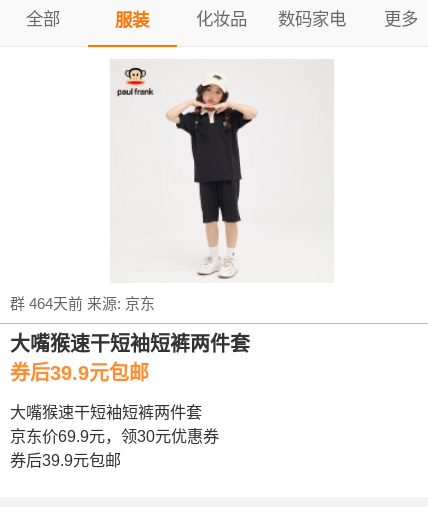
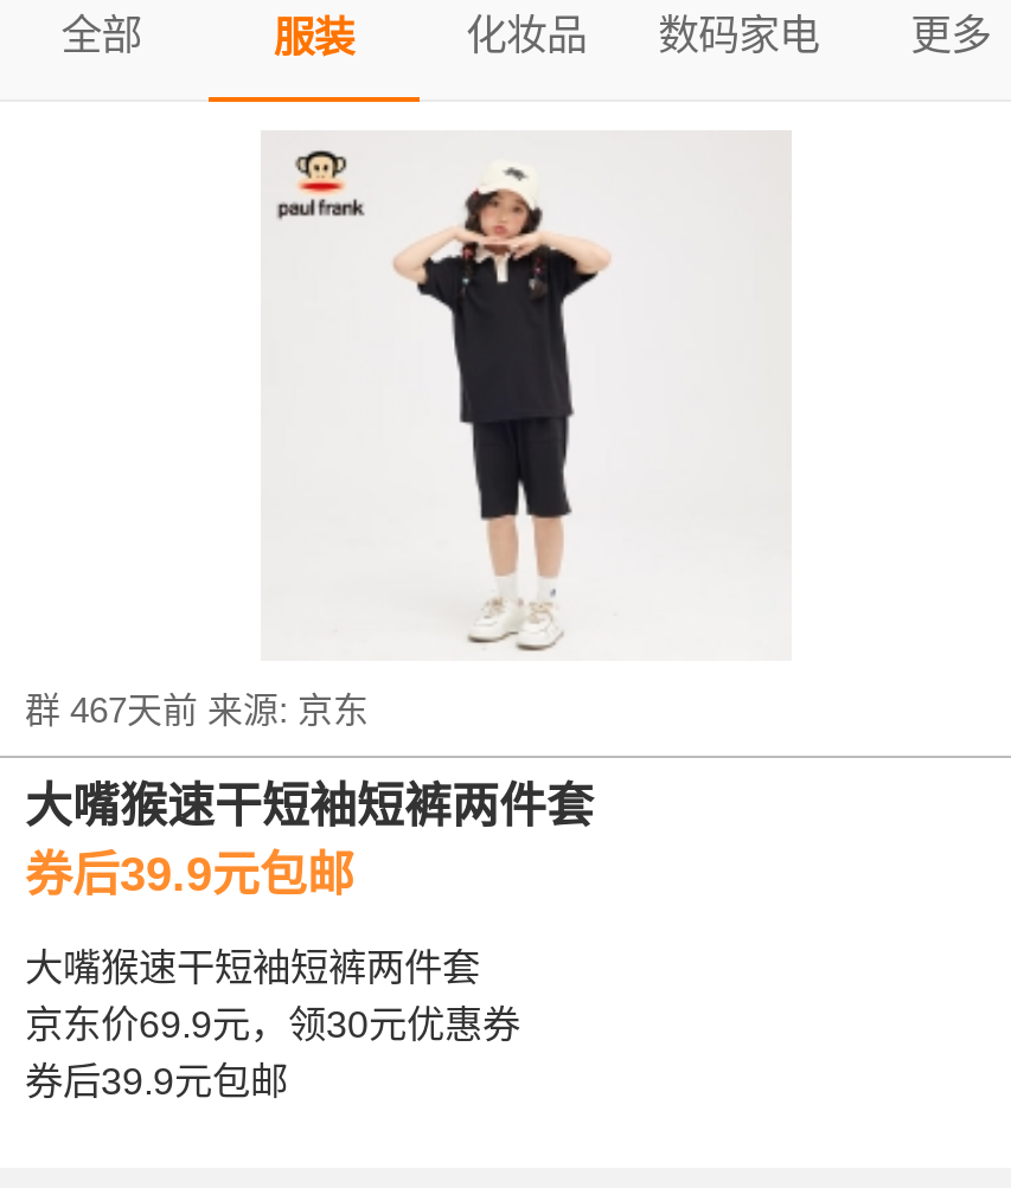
- 群 464天前来源:京东
+ 群 467天前来源:京东
